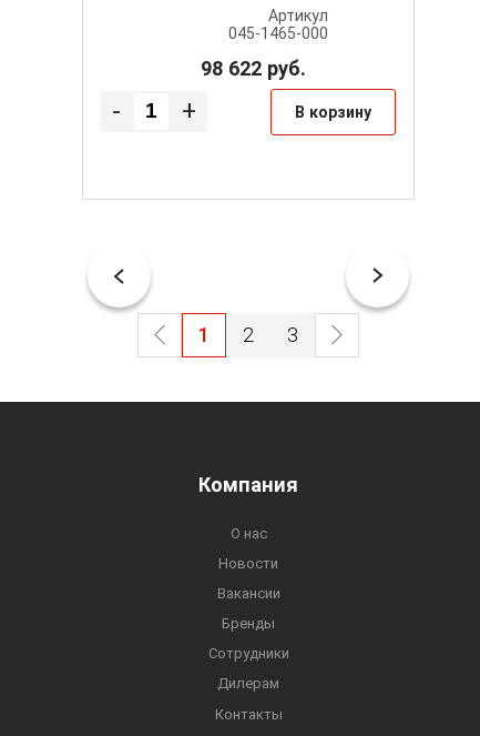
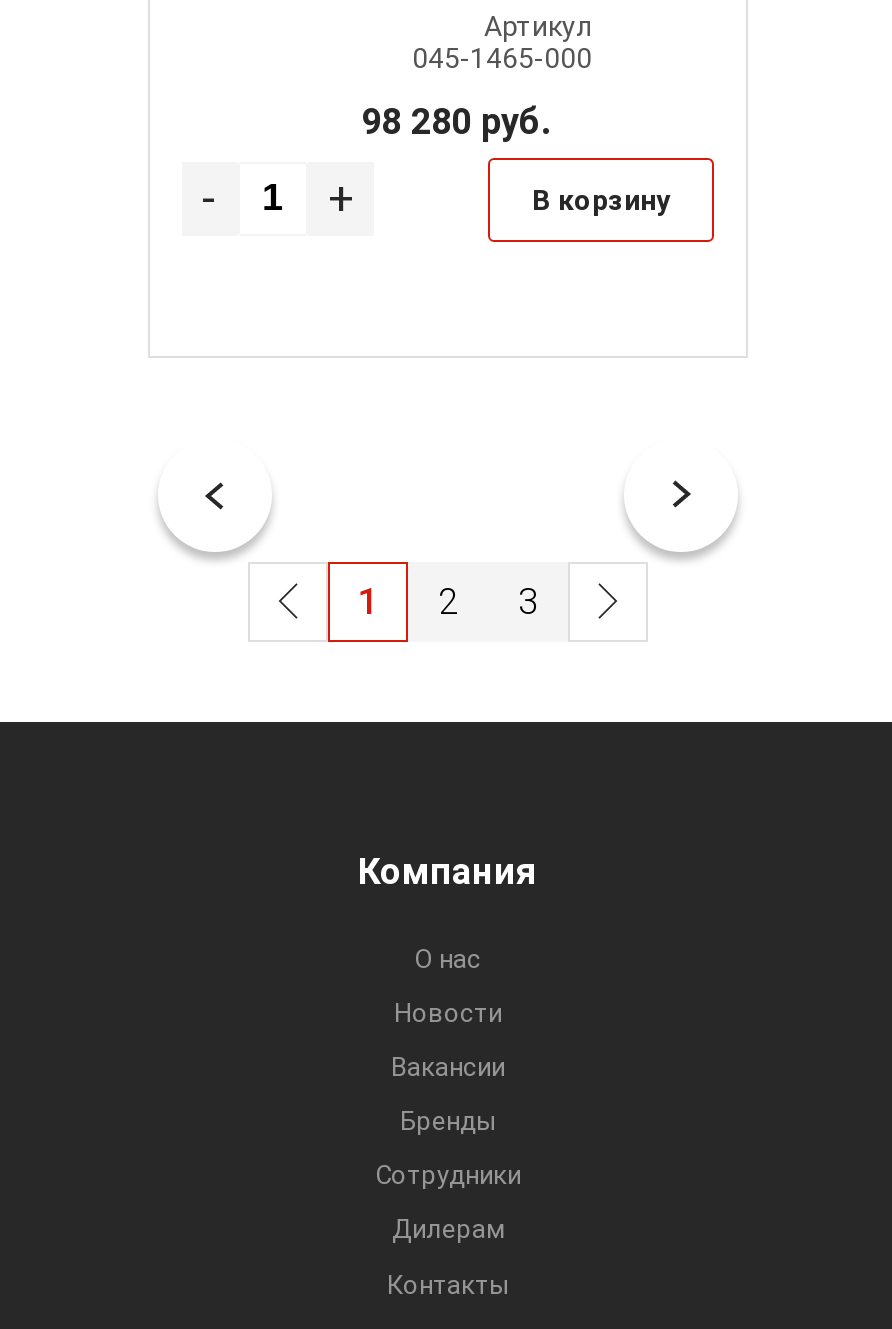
- 98 622 руб.
+ 98 280 руб.
